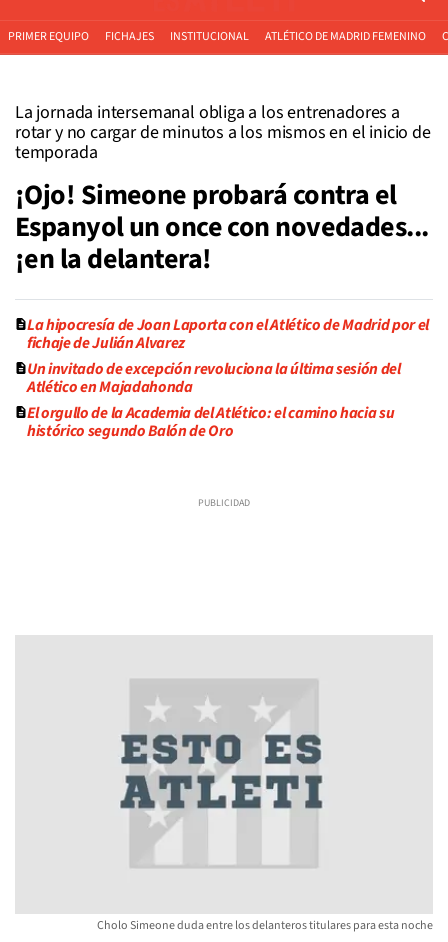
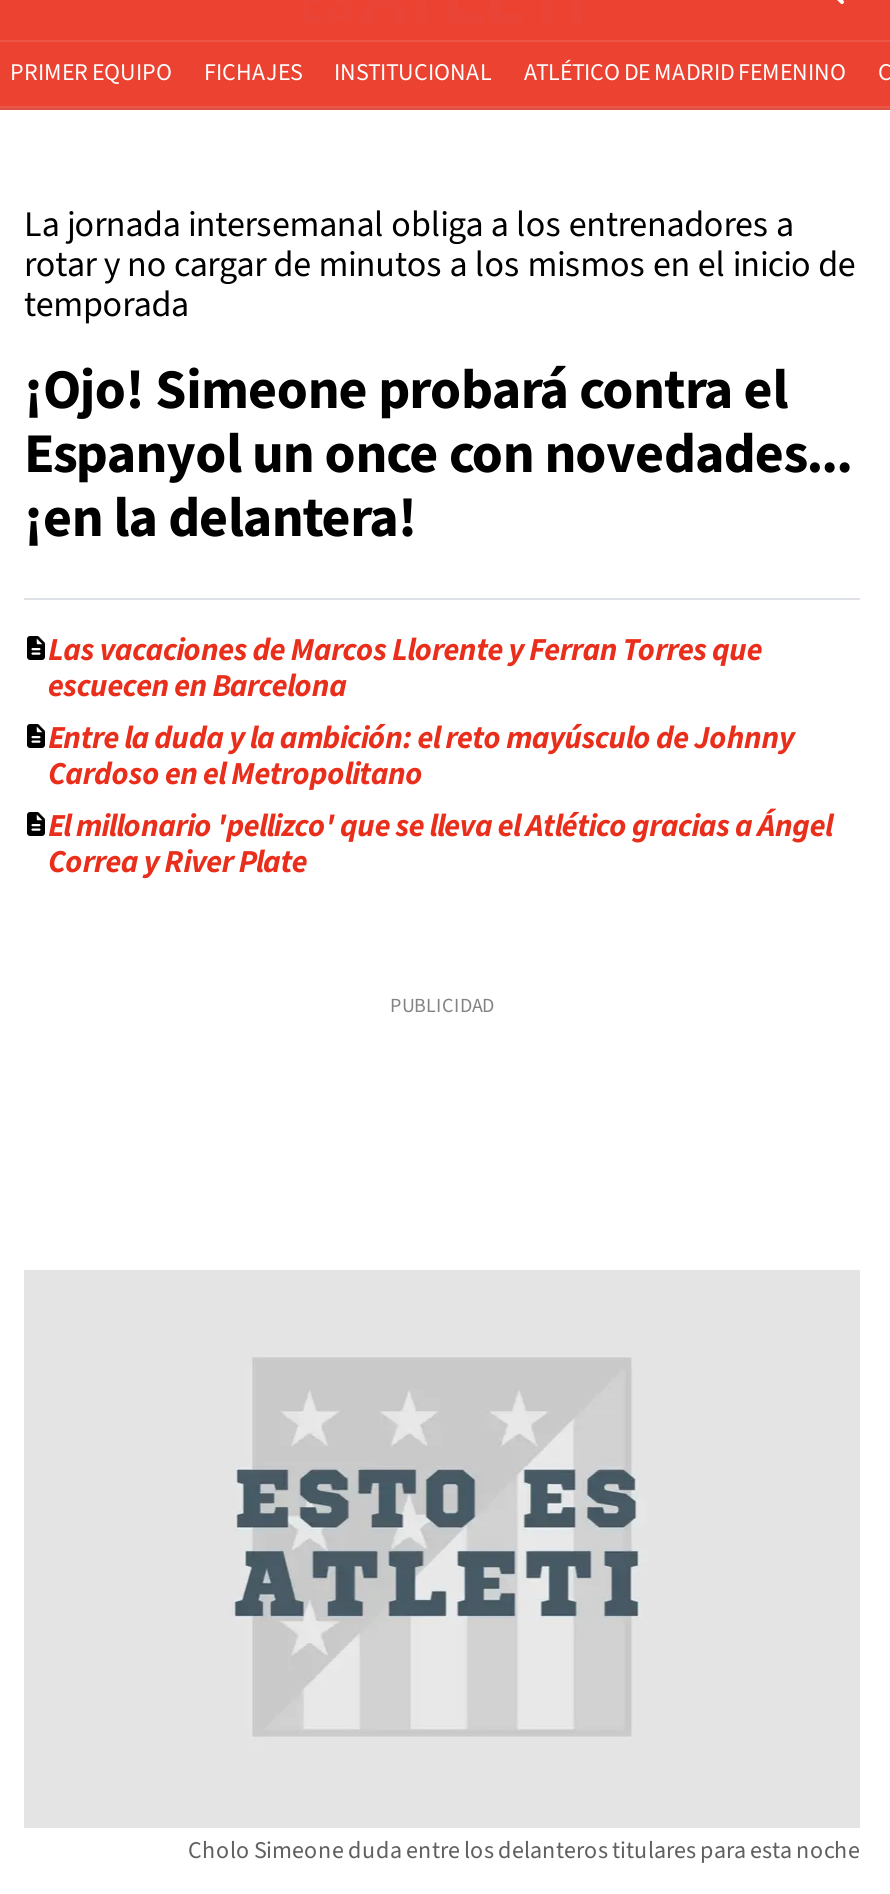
- La hipocresía de Joan Laporta con el Atlético de Madrid por el
- fichaje de Julián Alvarez
- Un invitado de excepción revoluciona la última sesión del
- Atlético en Majadahonda
- El orgullo de la Academia del Atlético: el camino hacia su
- histórico segundo Balón de Oro
+ Las vacaciones de Marcos Llorente y Ferran Torres que
+ escuecen en Barcelona
+ Entre la duda y la ambición: el reto mayúsculo de Johnny
+ Cardoso en el Metropolitano
+ El millonario 'pellizco' que se lleva el Atlético gracias a Ángel
+ Correa y River Plate
